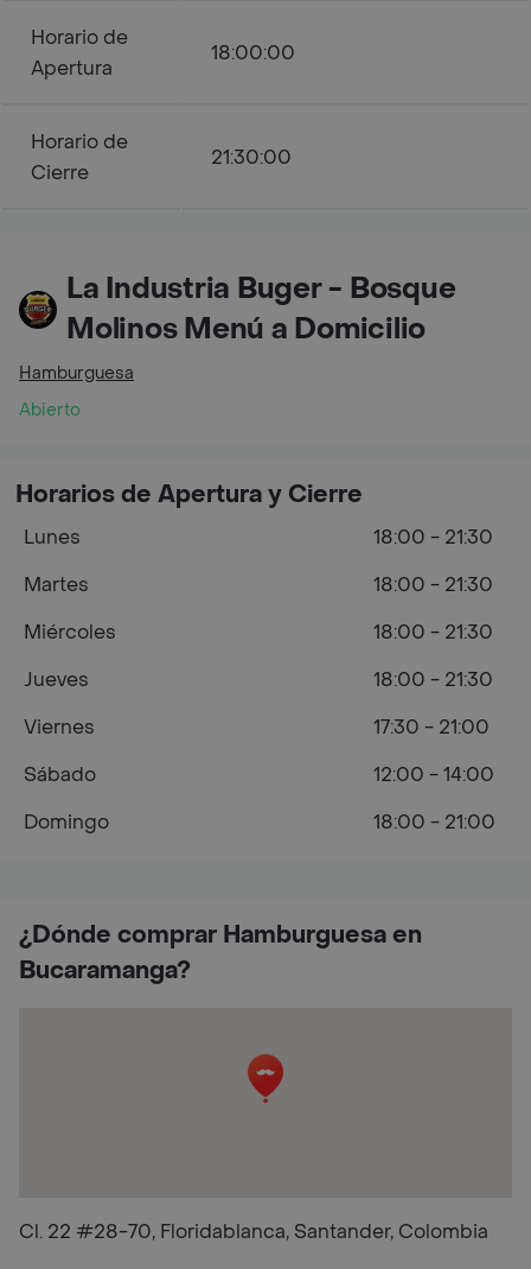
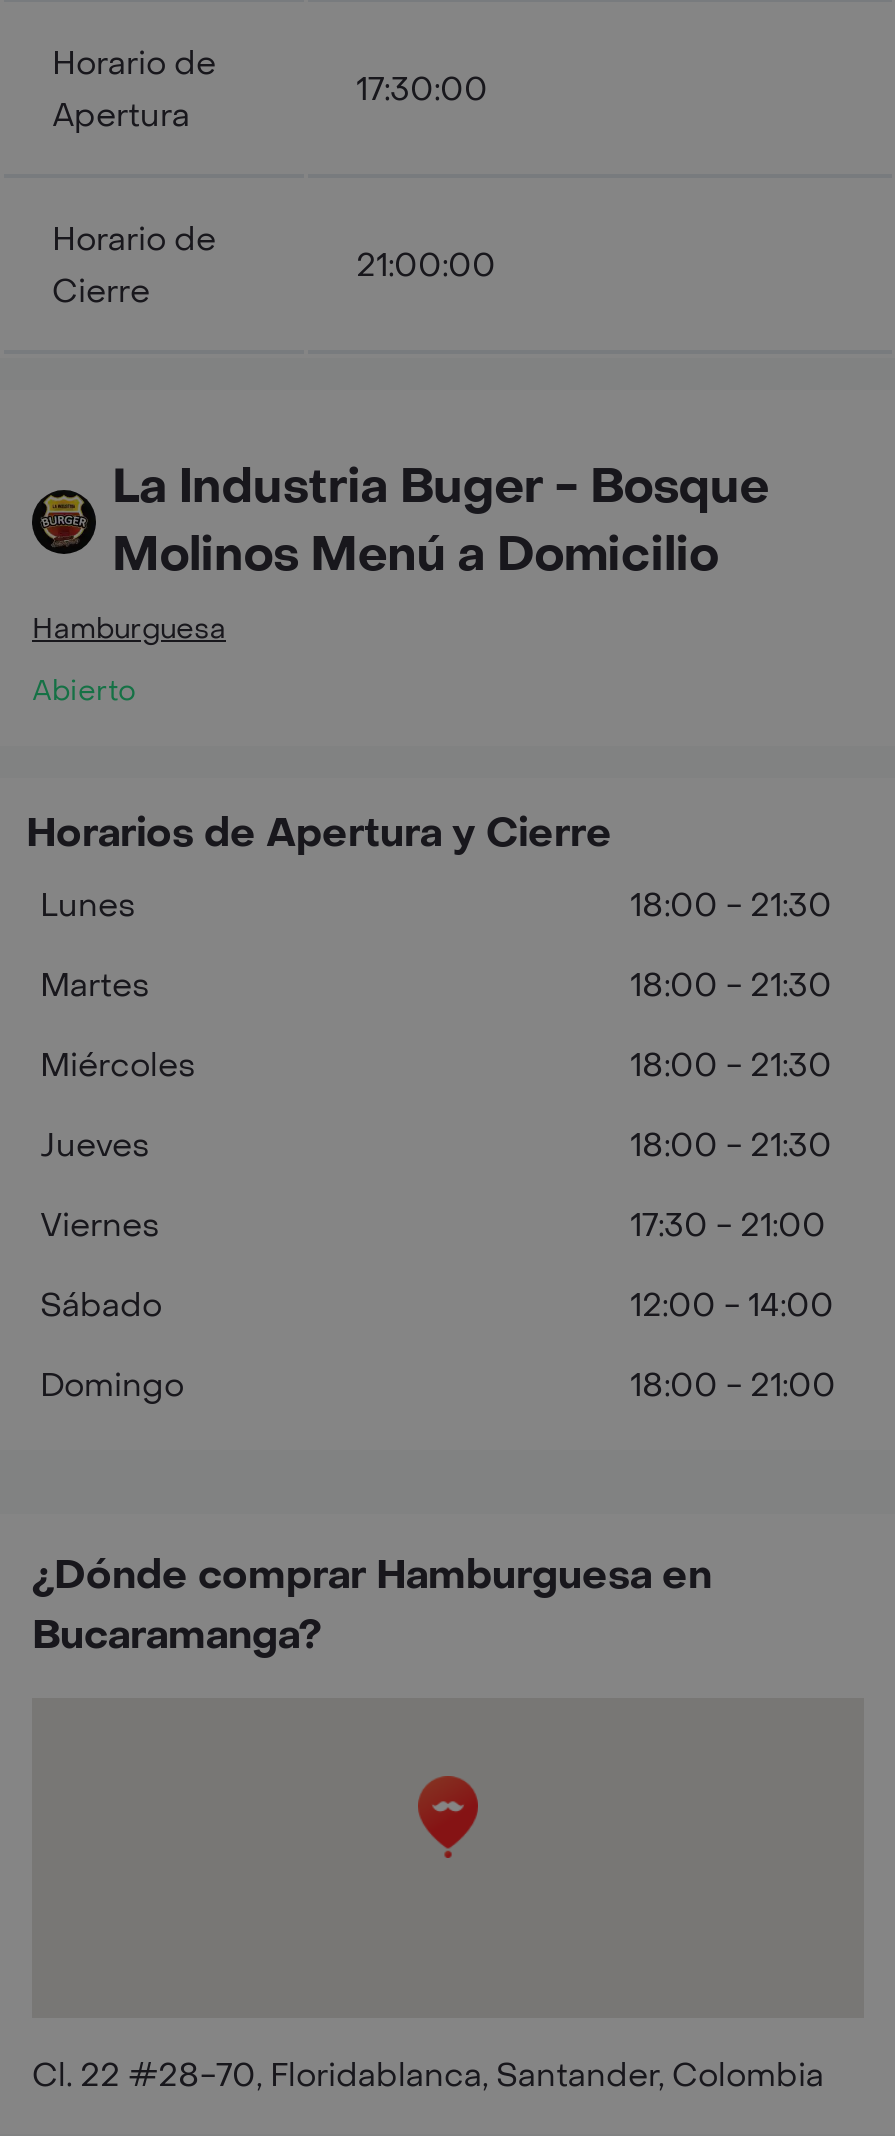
- 18:00:00
+ 17:30:00

- 21:30:00
+ 21:00:00
